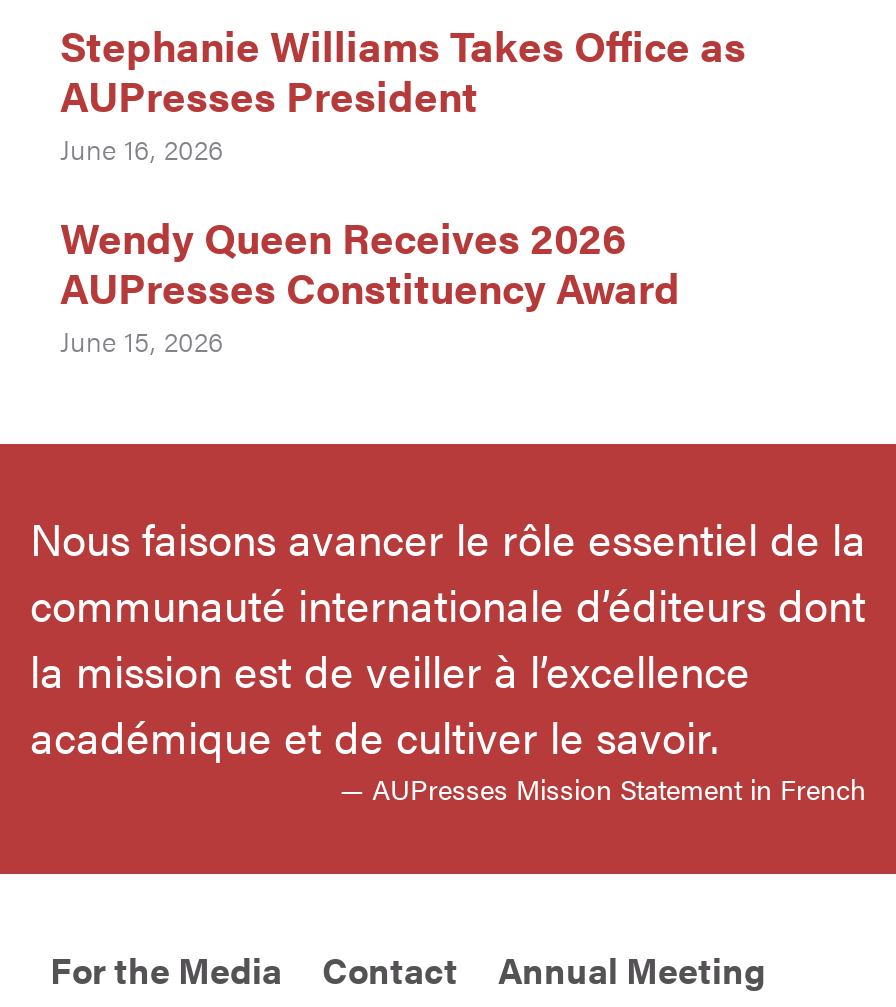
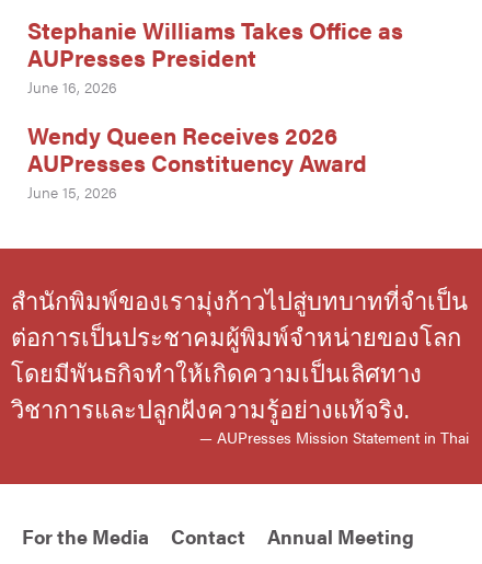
- Nous faisons avancer le rôle essentiel de la
- communauté internationale d’éditeurs dont
- la mission est de veiller à l’excellence
- académique et de cultiver le savoir.
- — AUPresses Mission Statement in French
+ สำนักพิมพ์ของเรามุ่งก้าวไปสู่บทบาทที่จำเป็น
+ ต่อการเป็นประชาคมผู้พิมพ์จำหน่ายของโลก
+ โดยมีพันธกิจทำให้เกิดความเป็นเลิศทาง
+ วิชาการและปลูกฝังความรู้อย่างแท้จริง.
+ — AUPresses Mission Statement in Thai
